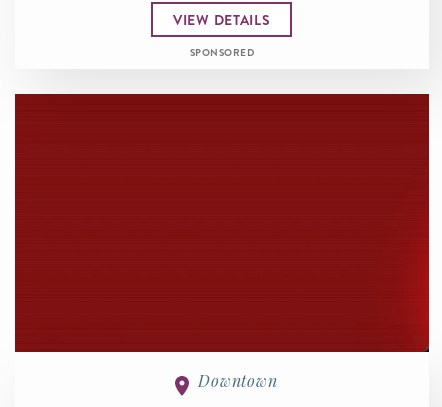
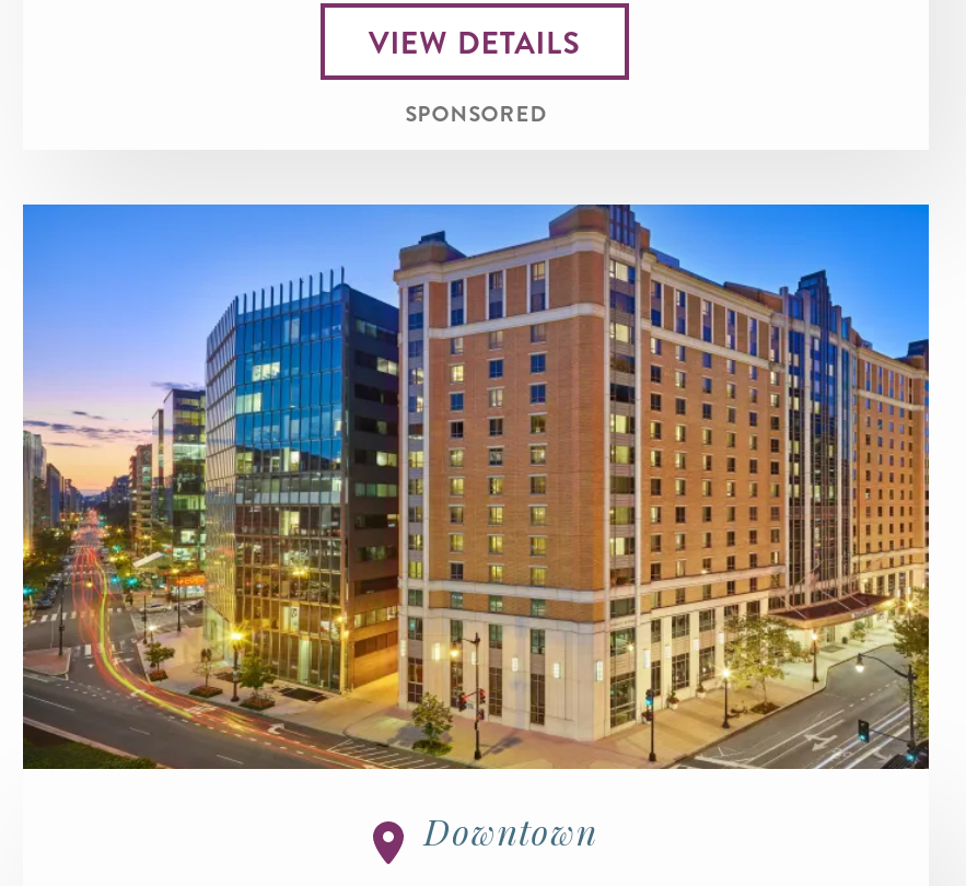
+ [image]
